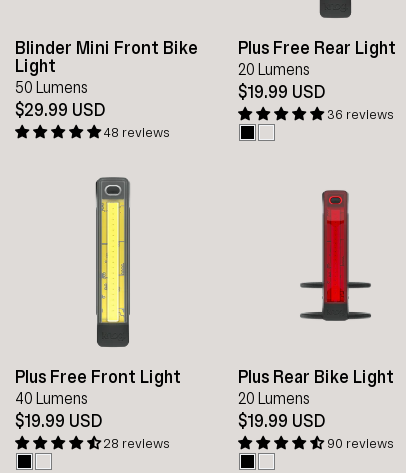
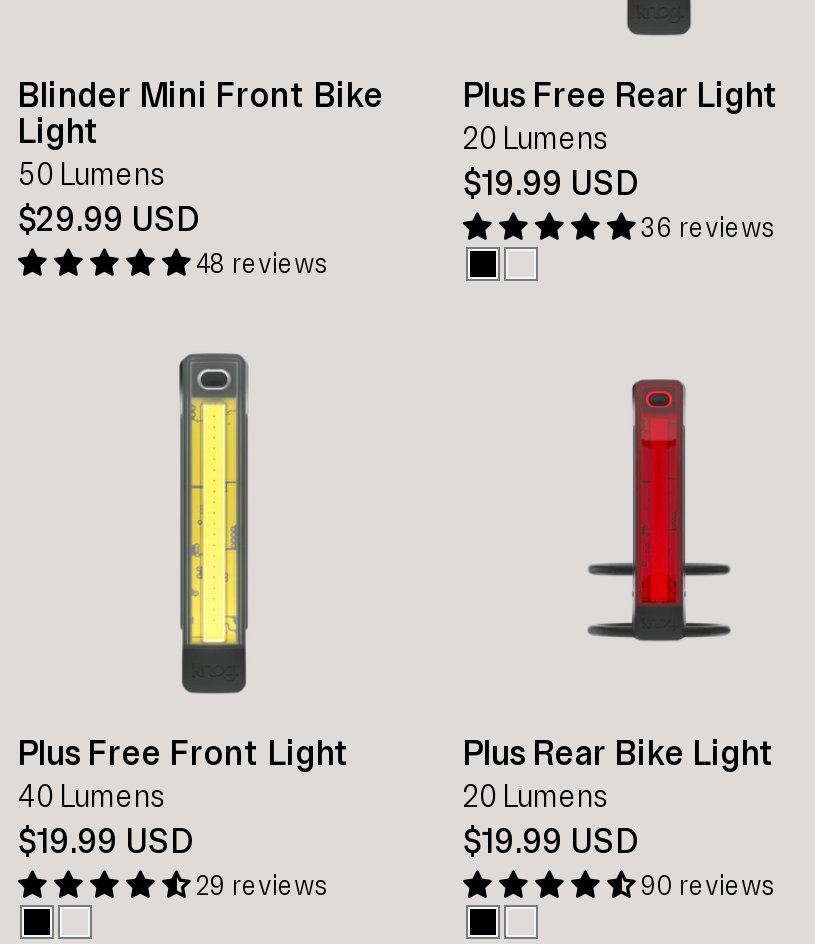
- 28 reviews
+ 29 reviews
